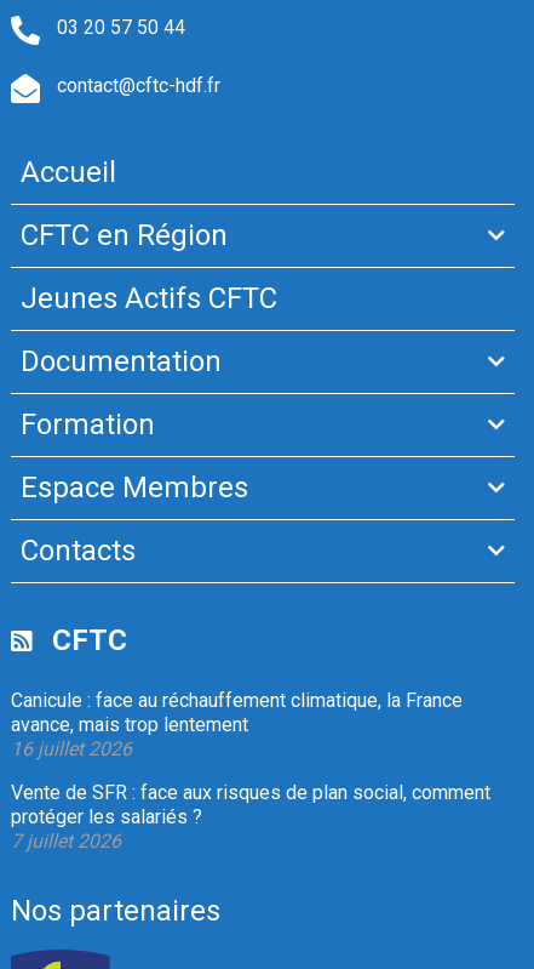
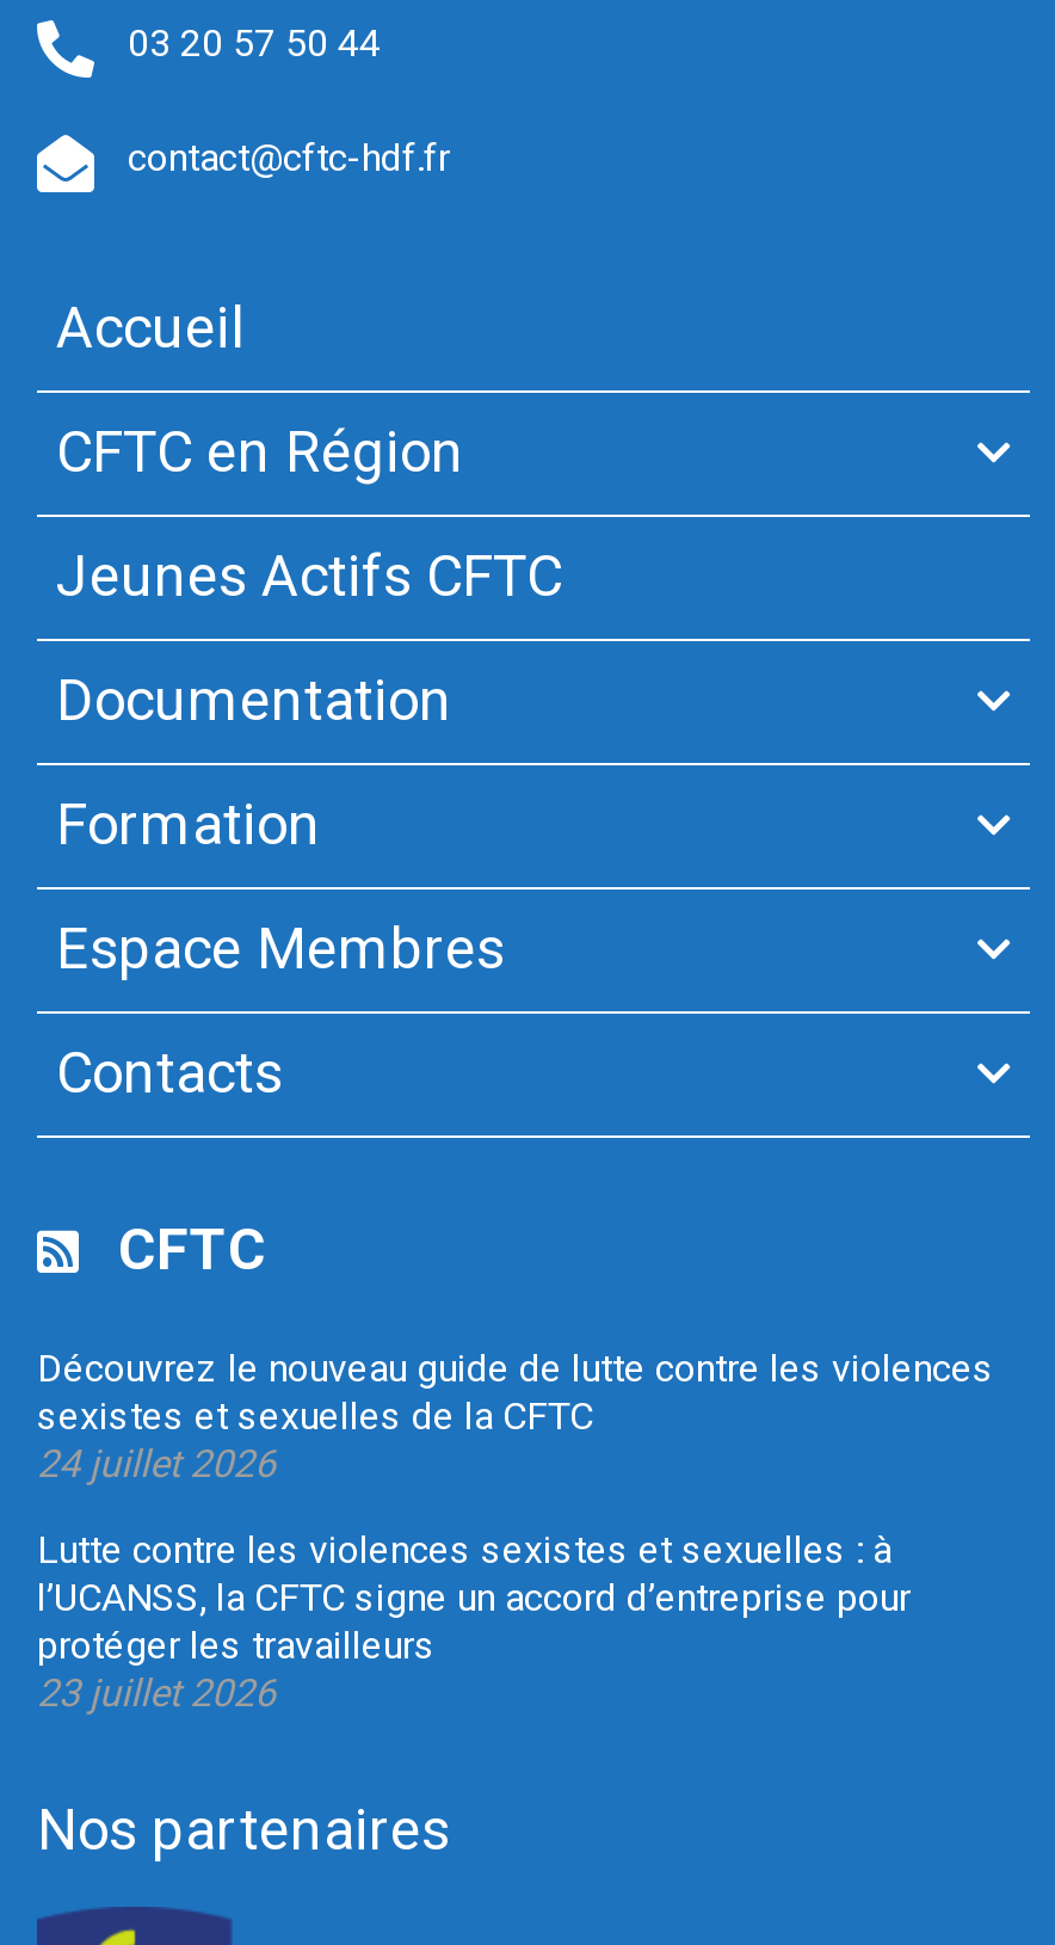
- Canicule : face au réchauffement climatique, la France
- avance, mais trop lentement
- 16 juillet 2026
+ Découvrez le nouveau guide de lutte contre les violences
+ sexistes et sexuelles de la CFTC
+ 24 juillet 2026

- Vente de SFR : face aux risques de plan social, comment
- protéger les salariés ?
- 7 juillet 2026
+ Lutte contre les violences sexistes et sexuelles : à
+ l’UCANSS, la CFTC signe un accord d’entreprise pour
+ protéger les travailleurs
+ 23 juillet 2026
